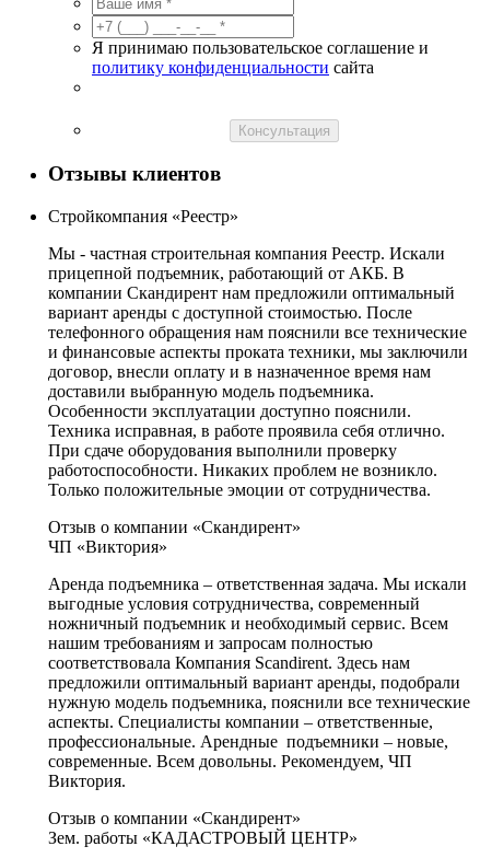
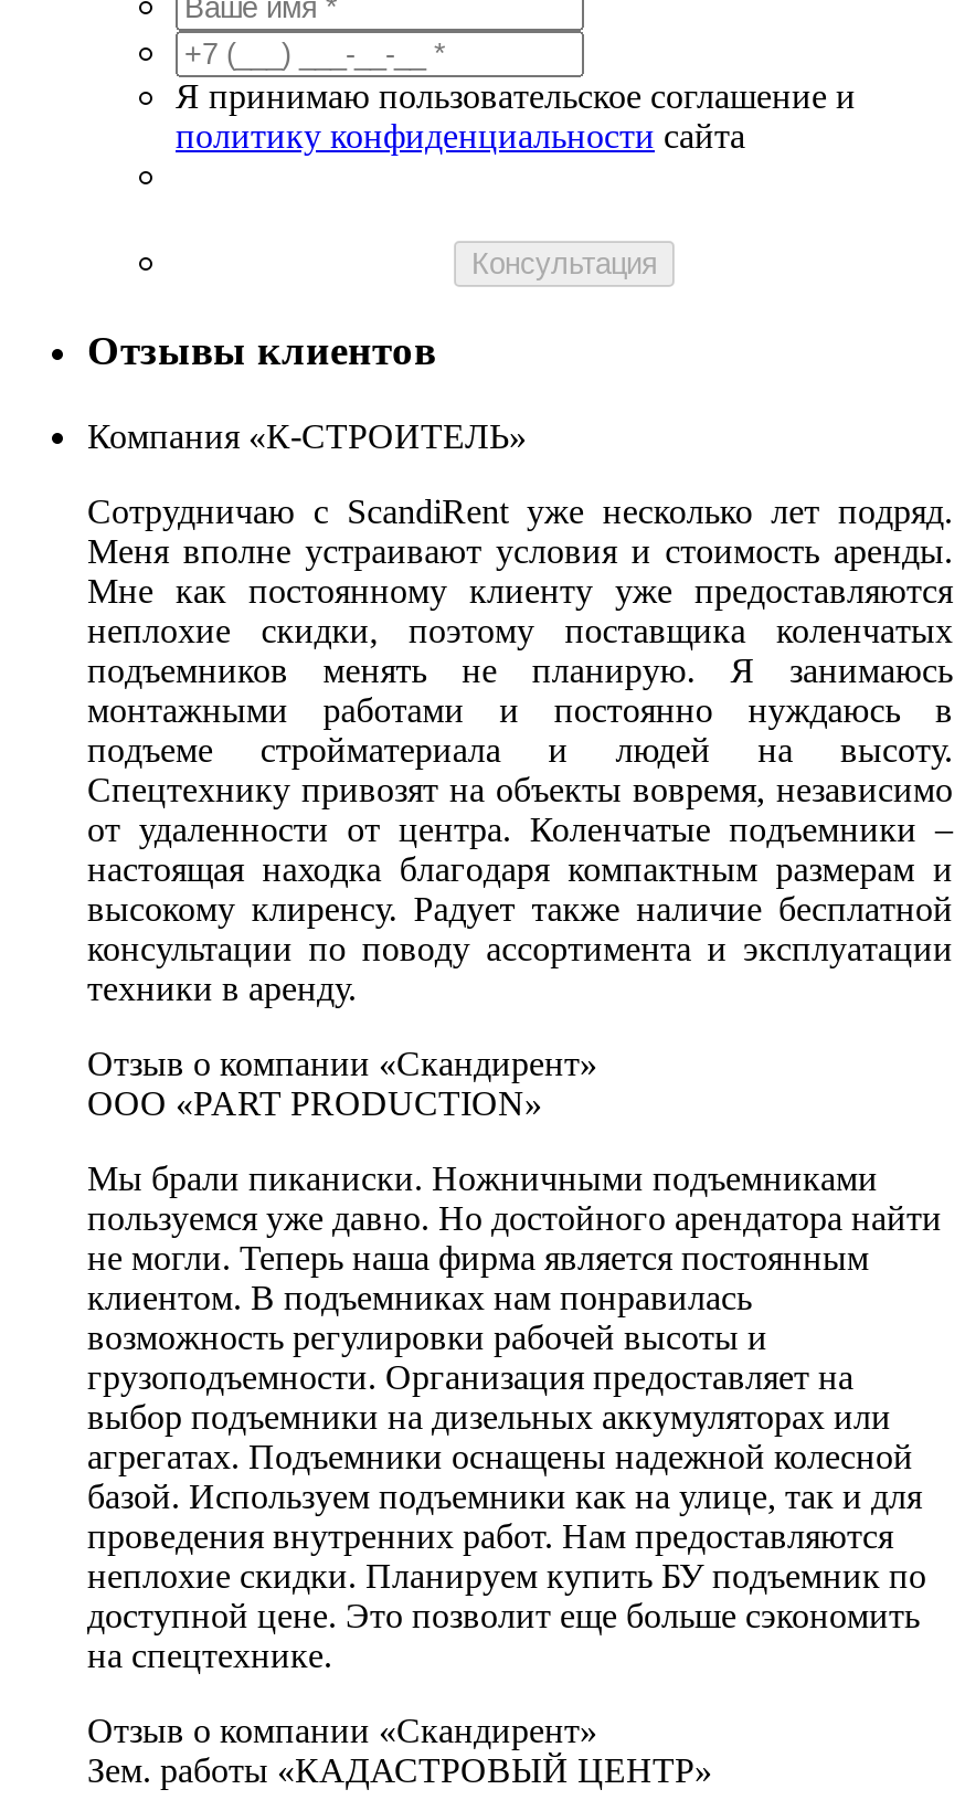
- Стройкомпания «Реестр»
+ Компания «К-СТРОИТЕЛЬ»

- Мы - частная строительная компания Реестр. Искали
- прицепной подъемник, работающий от АКБ. В
- компании Скандирент нам предложили оптимальный
- вариант аренды с доступной стоимостью. После
- телефонного обращения нам пояснили все технические
- и финансовые аспекты проката техники, мы заключили
- договор, внесли оплату и в назначенное время нам
- доставили выбранную модель подъемника.
- Особенности эксплуатации доступно пояснили.
- Техника исправная, в работе проявила себя отлично.
- При сдаче оборудования выполнили проверку
- работоспособности. Никаких проблем не возникло.
- Только положительные эмоции от сотрудничества.
+ Сотрудничаю с ScandiRent уже несколько лет подряд.
+ Меня вполне устраивают условия и стоимость аренды.
+ Мне как постоянному клиенту уже предоставляются
+ неплохие скидки, поэтому поставщика коленчатых
+ подъемников менять не планирую. Я занимаюсь
+ монтажными работами и постоянно нуждаюсь в
+ подъеме стройматериала и людей на высоту.
+ Спецтехнику привозят на объекты вовремя, независимо
+ от удаленности от центра. Коленчатые подъемники –
+ настоящая находка благодаря компактным размерам и
+ высокому клиренсу. Радует также наличие бесплатной
+ консультации по поводу ассортимента и эксплуатации
+ техники в аренду.

- ЧП «Виктория»
+ ООО «PART PRODUCTION»

- Аренда подъемника – ответственная задача. Мы искали
- выгодные условия сотрудничества, современный
- ножничный подъемник и необходимый сервис. Всем
- нашим требованиям и запросам полностью
- соответствовала Компания Scandirent. Здесь нам
- предложили оптимальный вариант аренды, подобрали
- нужную модель подъемника, пояснили все технические
- аспекты. Специалисты компании – ответственные,
- профессиональные. Арендные подъемники – новые,
- современные. Всем довольны. Рекомендуем, ЧП
- Виктория.
+ Мы брали пиканиски. Ножничными подъемниками
+ пользуемся уже давно. Но достойного арендатора найти
+ не могли. Теперь наша фирма является постоянным
+ клиентом. В подъемниках нам понравилась
+ возможность регулировки рабочей высоты и
+ грузоподъемности. Организация предоставляет на
+ выбор подъемники на дизельных аккумуляторах или
+ агрегатах. Подъемники оснащены надежной колесной
+ базой. Используем подъемники как на улице, так и для
+ проведения внутренних работ. Нам предоставляются
+ неплохие скидки. Планируем купить БУ подъемник по
+ доступной цене. Это позволит еще больше сэкономить
+ на спецтехнике.
